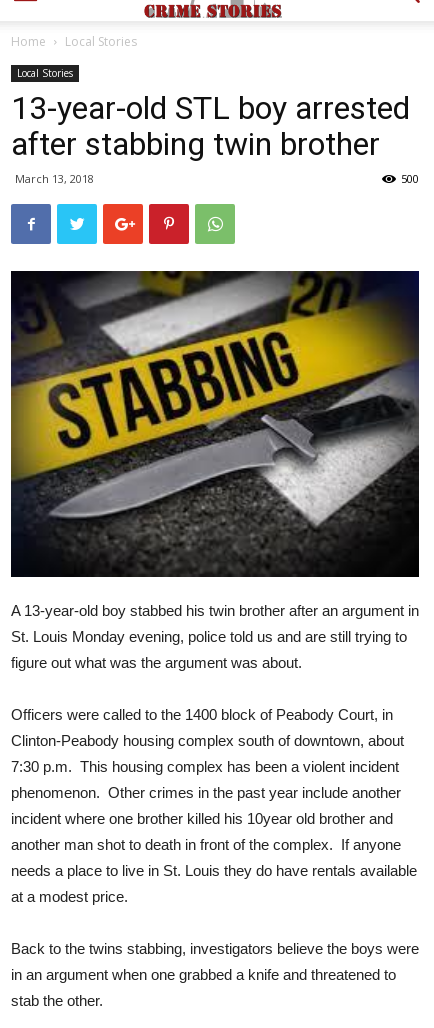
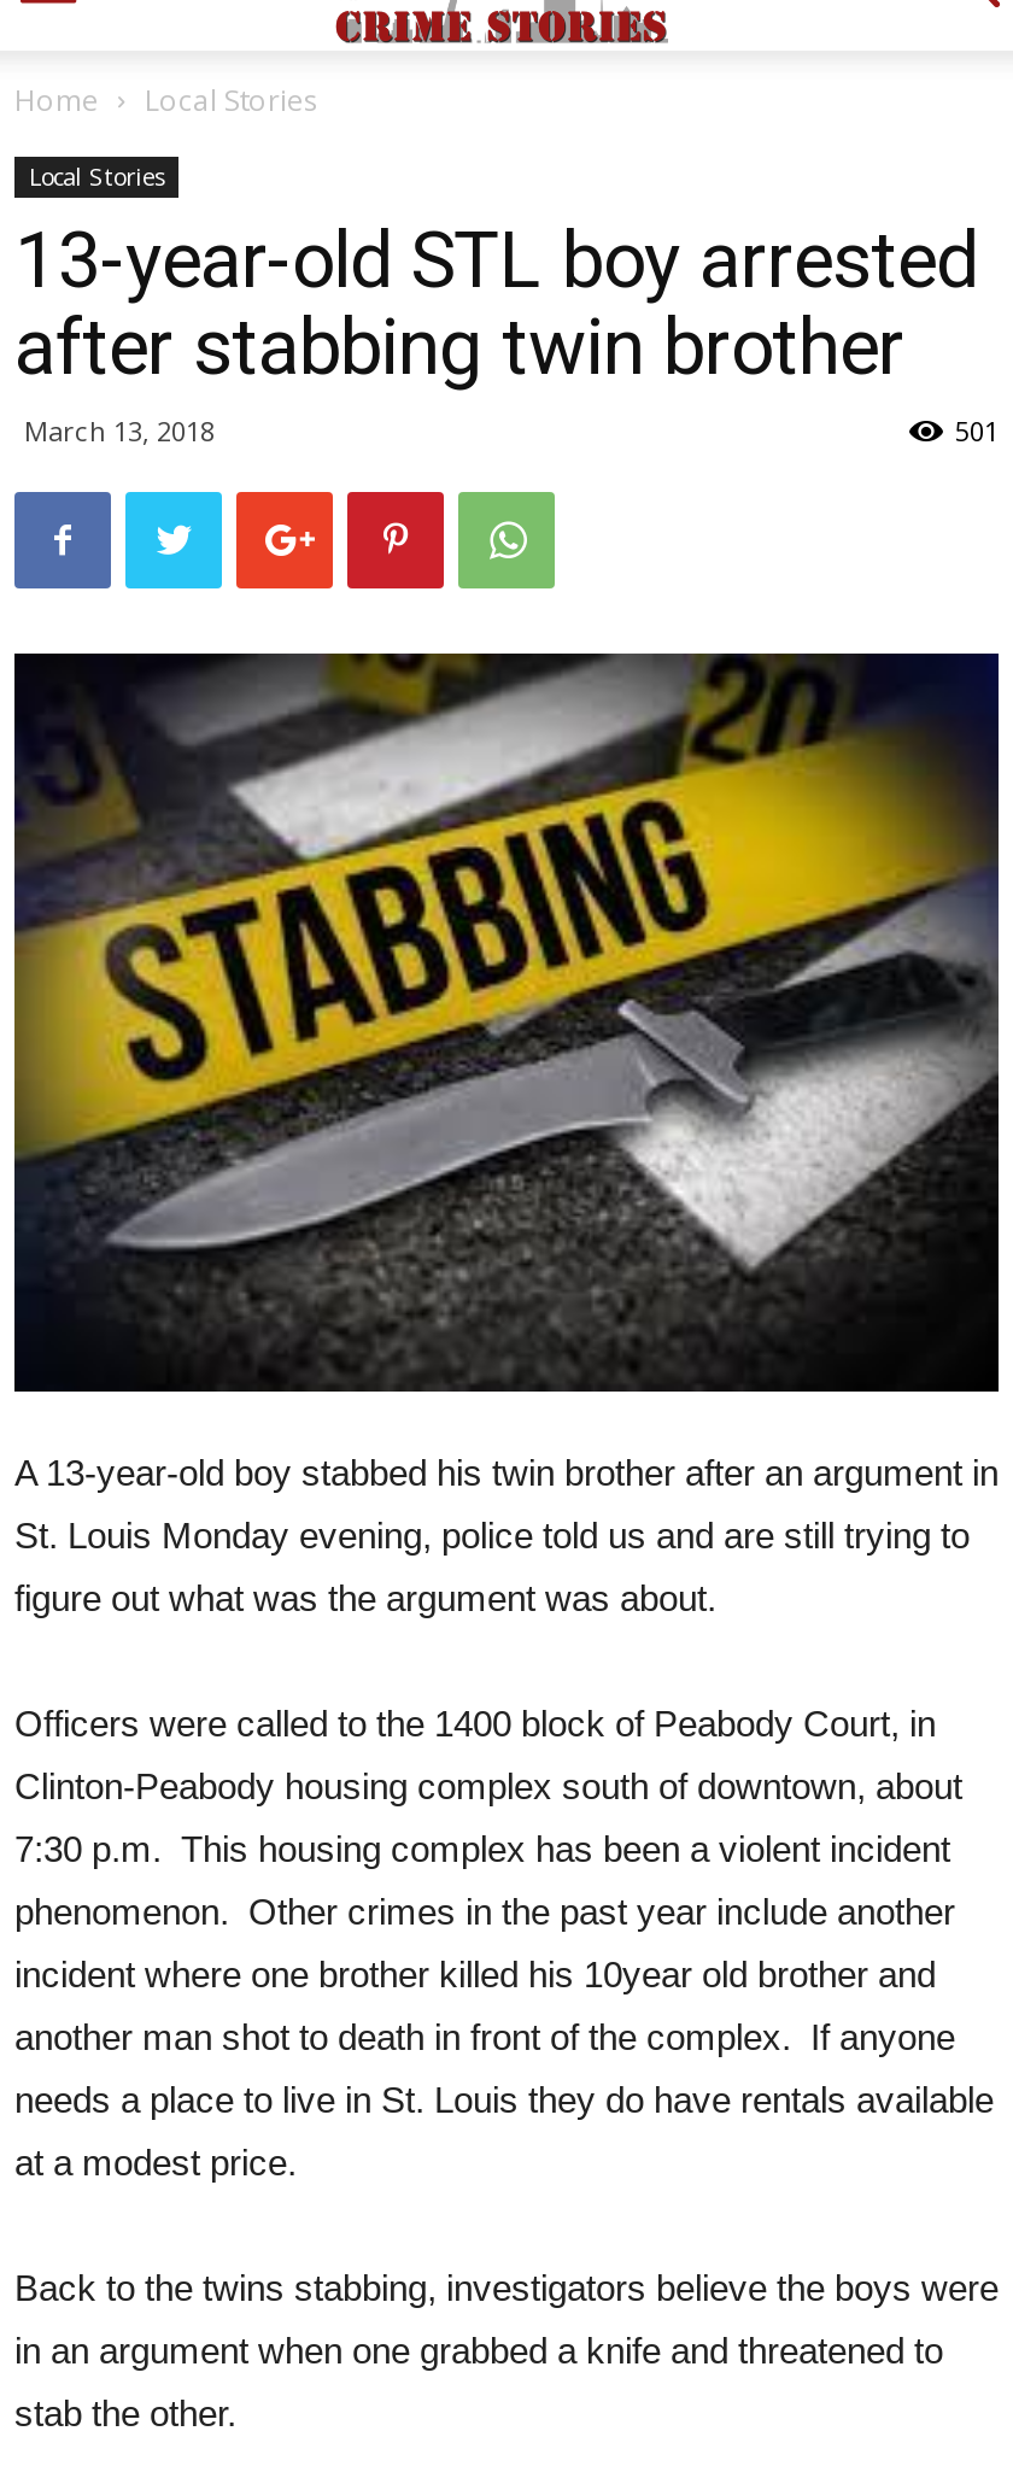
- 500
+ 501
